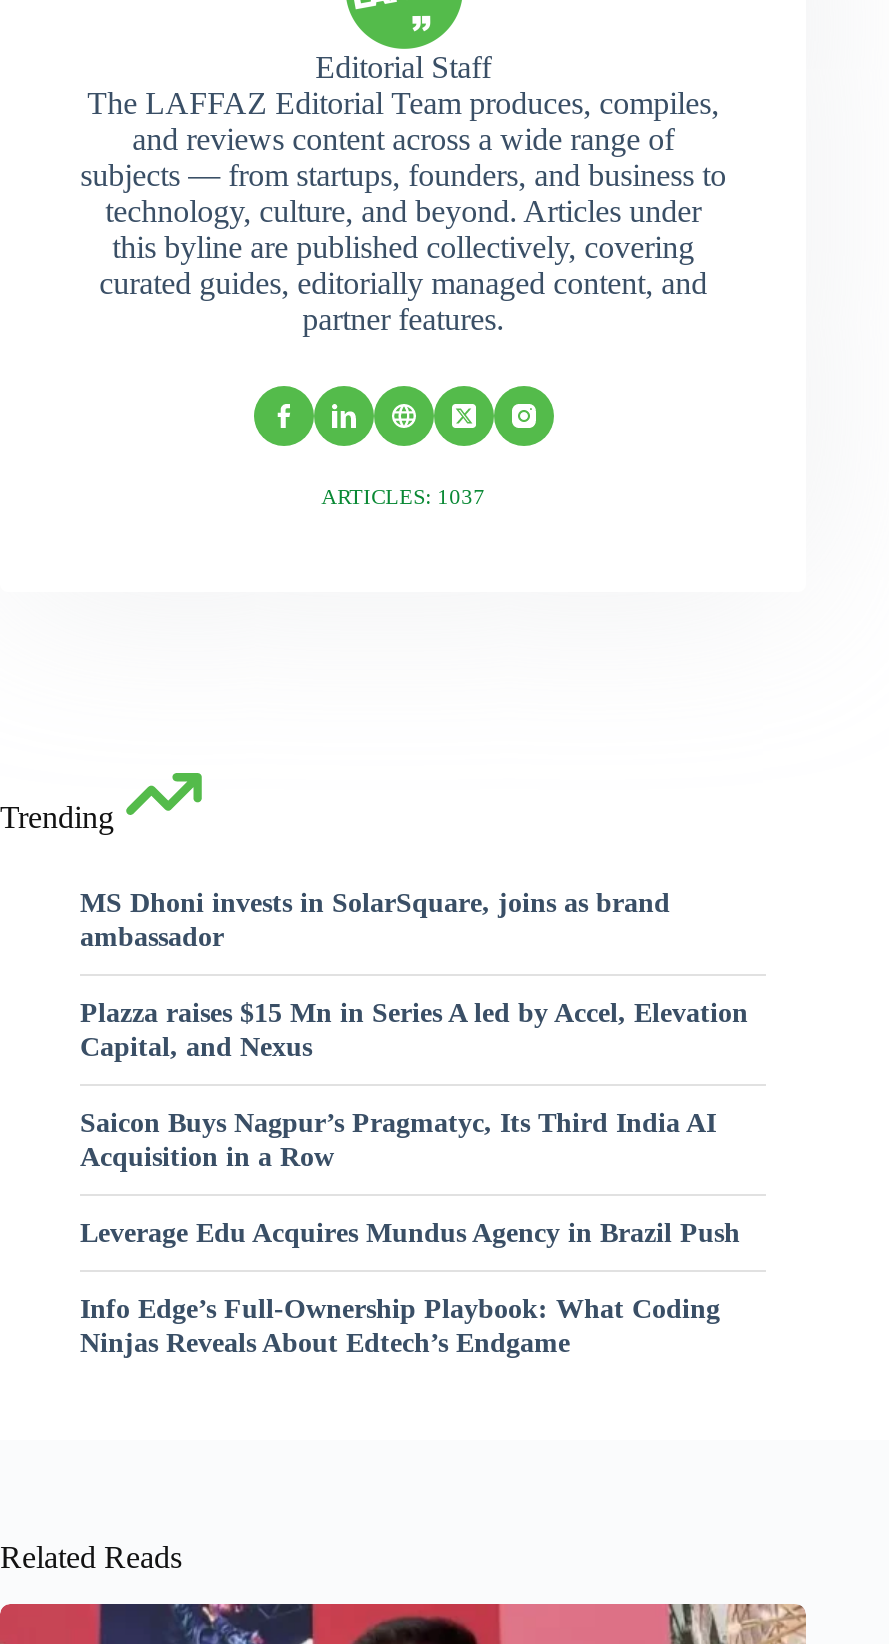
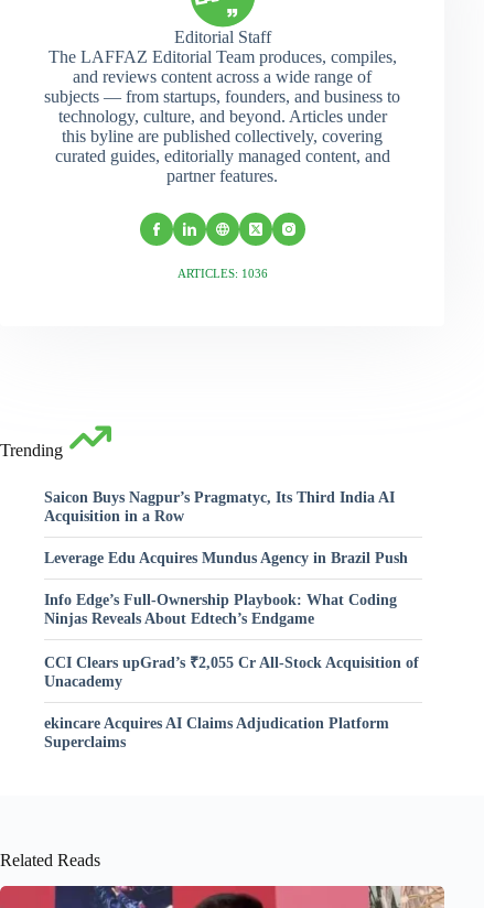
- ARTICLES: 1037
+ ARTICLES: 1036

- MS Dhoni invests in SolarSquare, joins as brand
- ambassador
- Plazza raises $15 Mn in Series A led by Accel, Elevation
- Capital, and Nexus

moved up: Saicon Buys Nagpur’s Pragmatyc, Its Third India AI | Acquisition in a Row | Leverage Edu Acquires Mundus Agency in Brazil Push | Info Edge’s Full-Ownership Playbook: What Coding | Ninjas Reveals About Edtech’s Endgame

+ CCI Clears upGrad’s ₹2,055 Cr All-Stock Acquisition of
+ Unacademy
+ ekincare Acquires AI Claims Adjudication Platform
+ Superclaims
